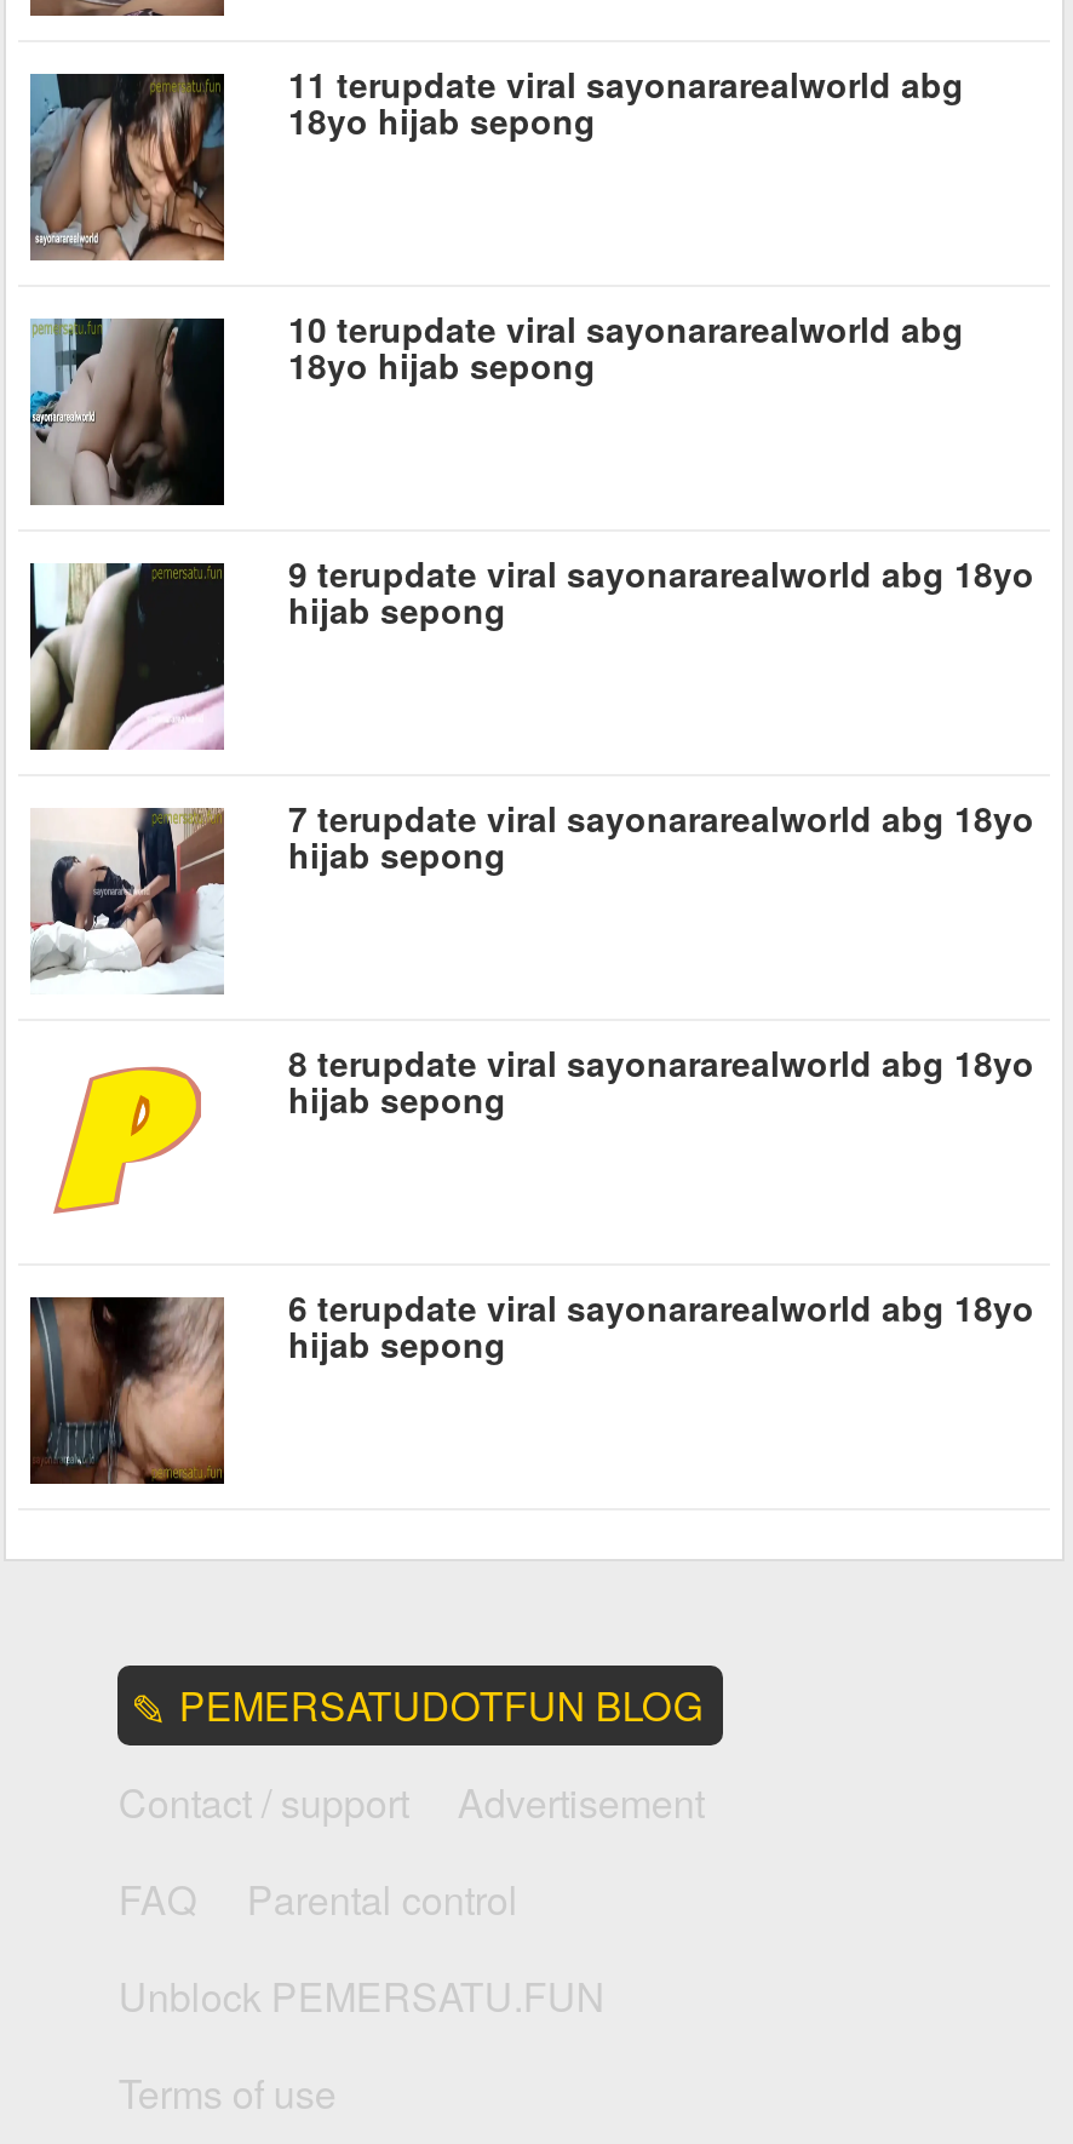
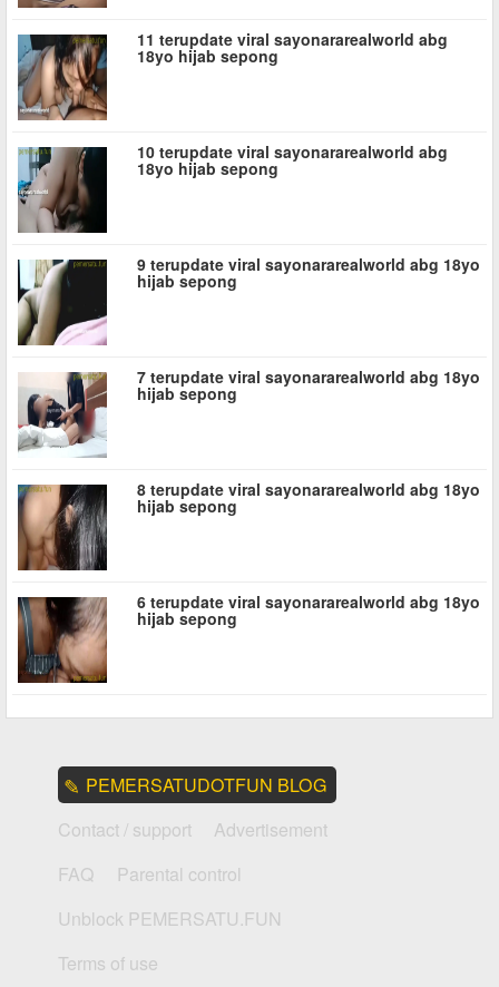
- [image]
+ [image]
